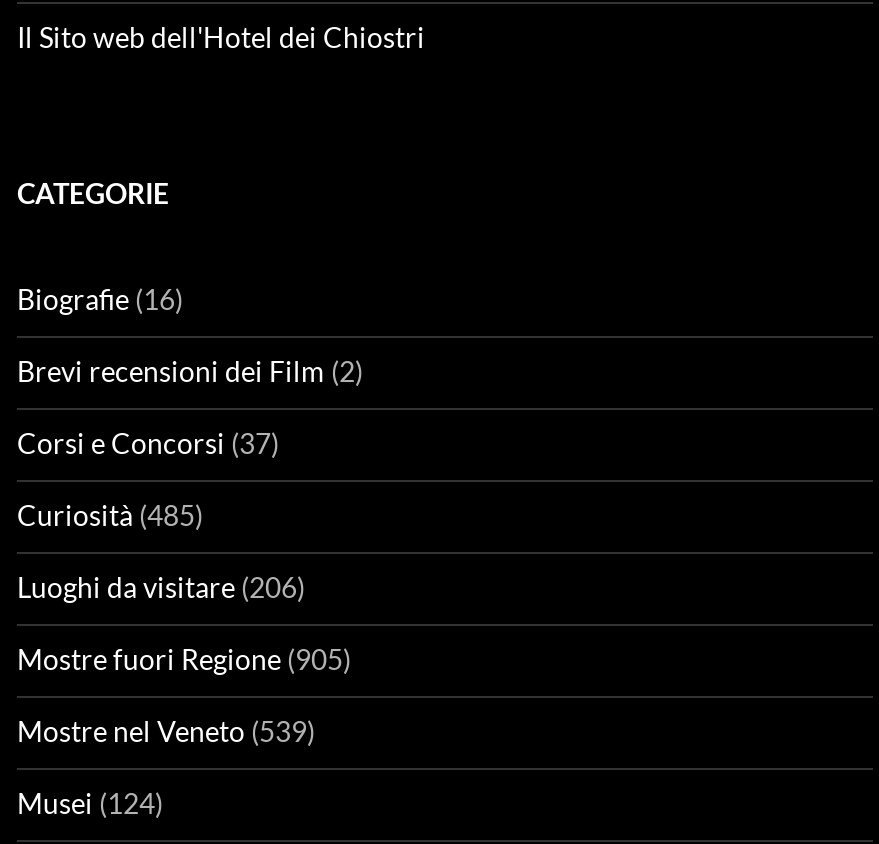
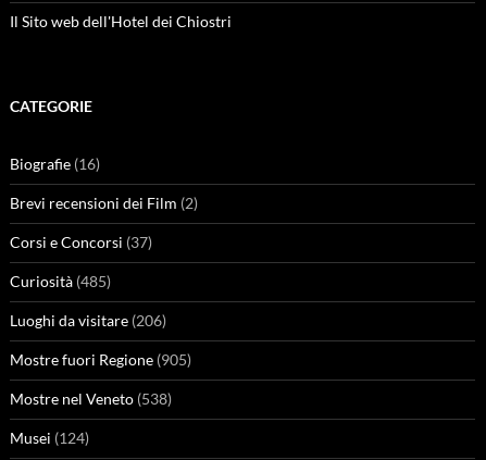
- Mostre nel Veneto (539)
+ Mostre nel Veneto (538)
